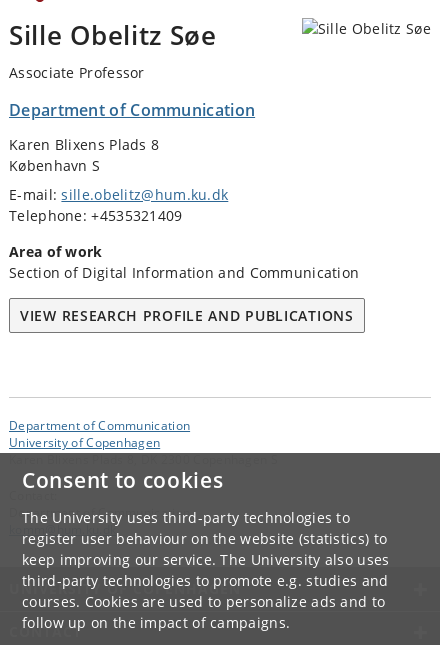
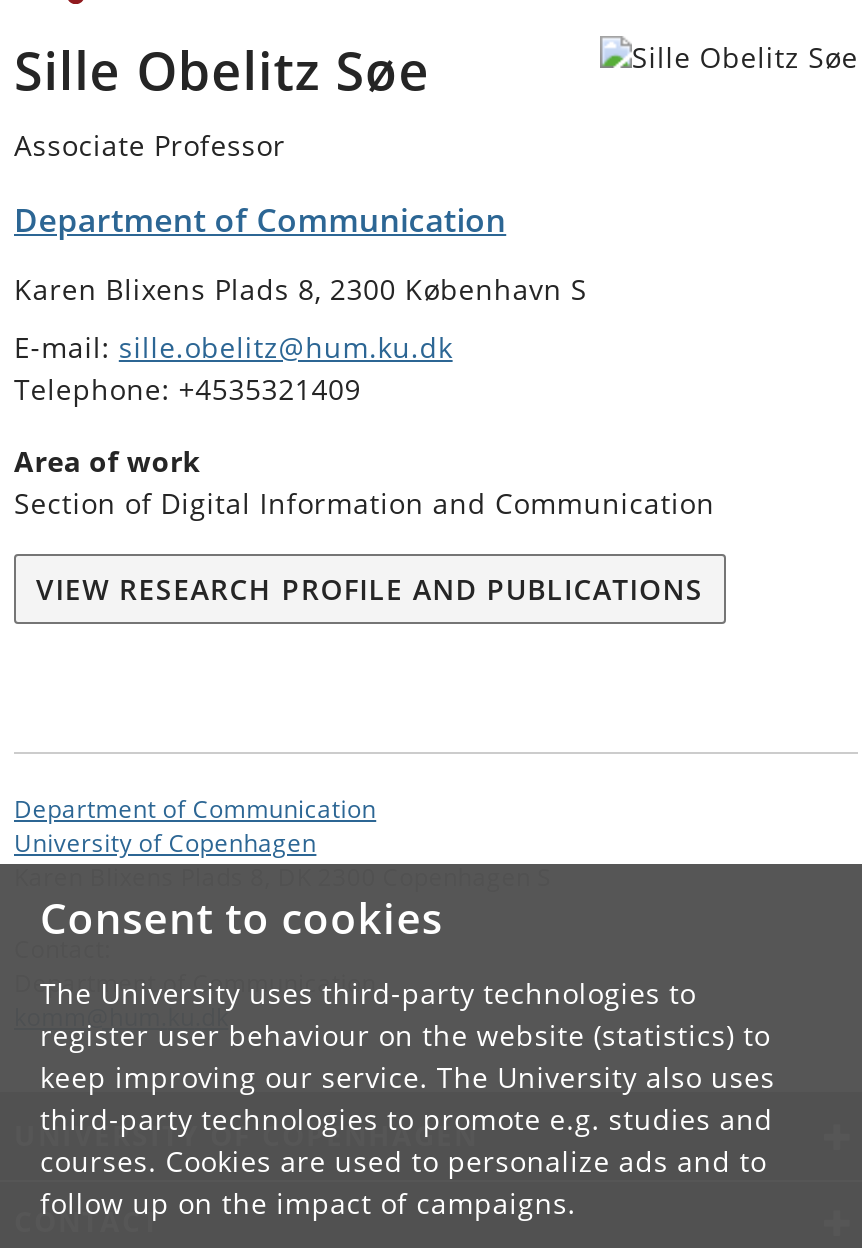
- Karen Blixens Plads 8
- København S
+ Karen Blixens Plads 8, 2300 København S
